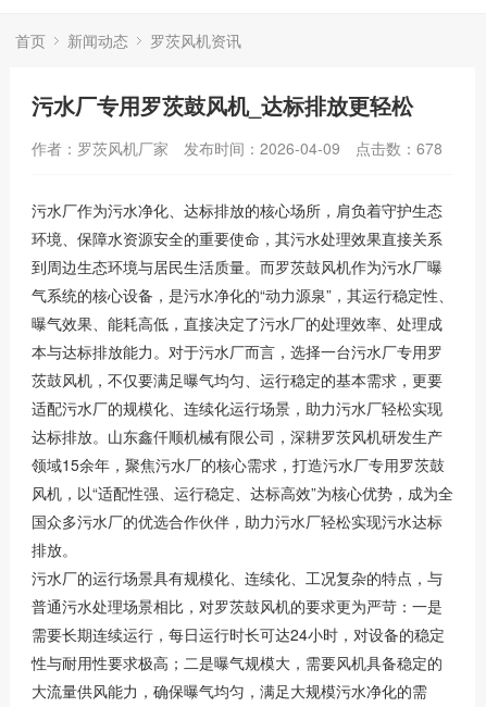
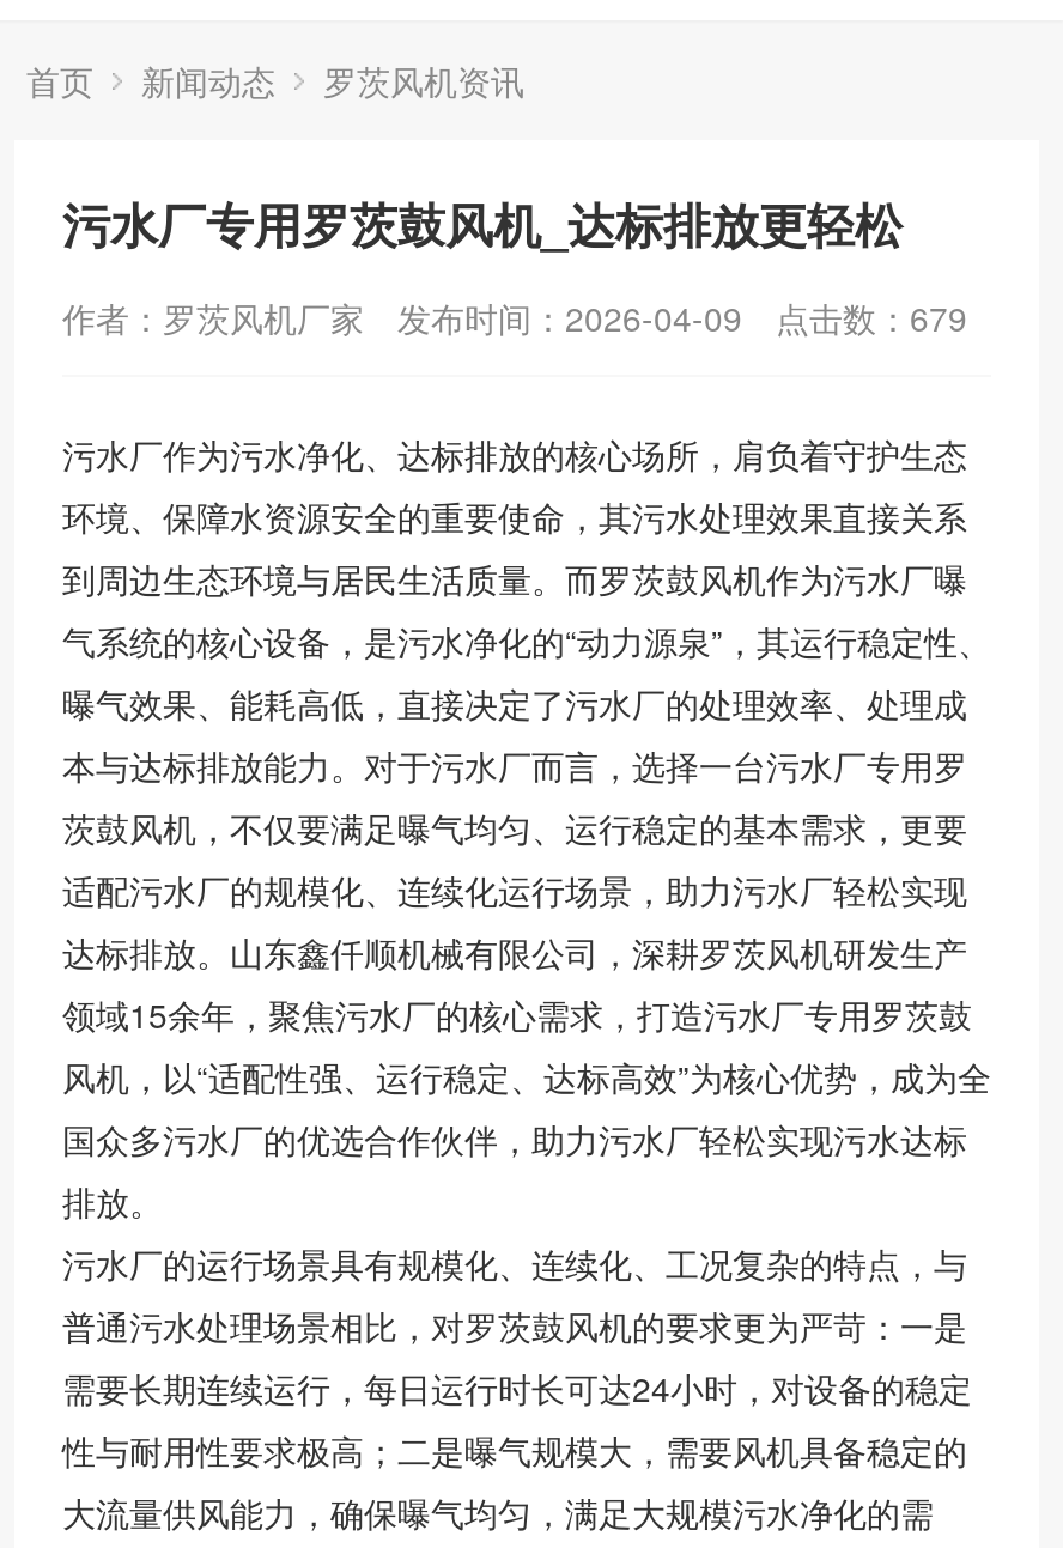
- 作者：罗茨风机厂家 发布时间：2026-04-09 点击数：678
+ 作者：罗茨风机厂家 发布时间：2026-04-09 点击数：679
